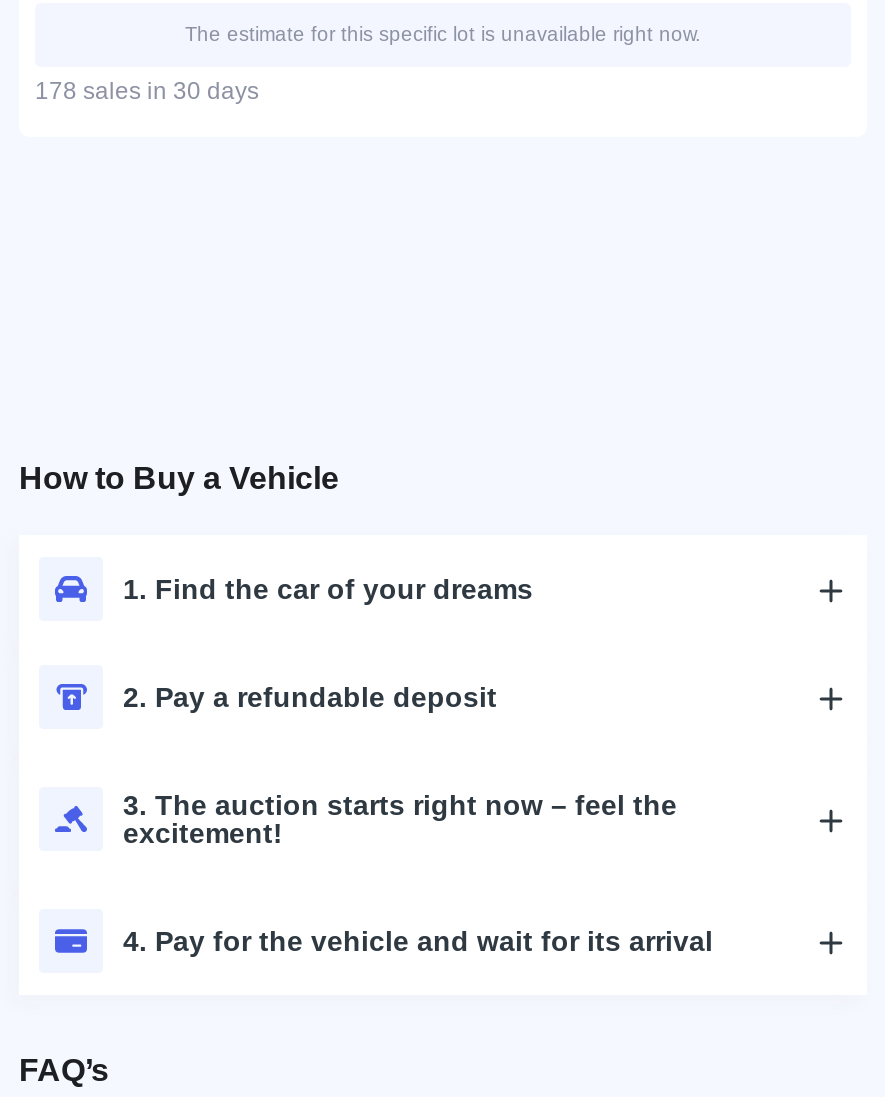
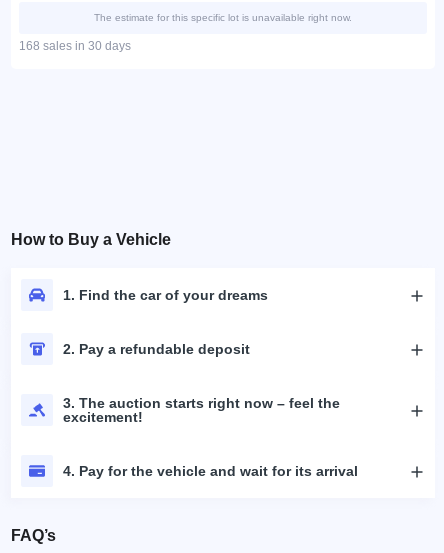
- 178 sales in 30 days
+ 168 sales in 30 days
